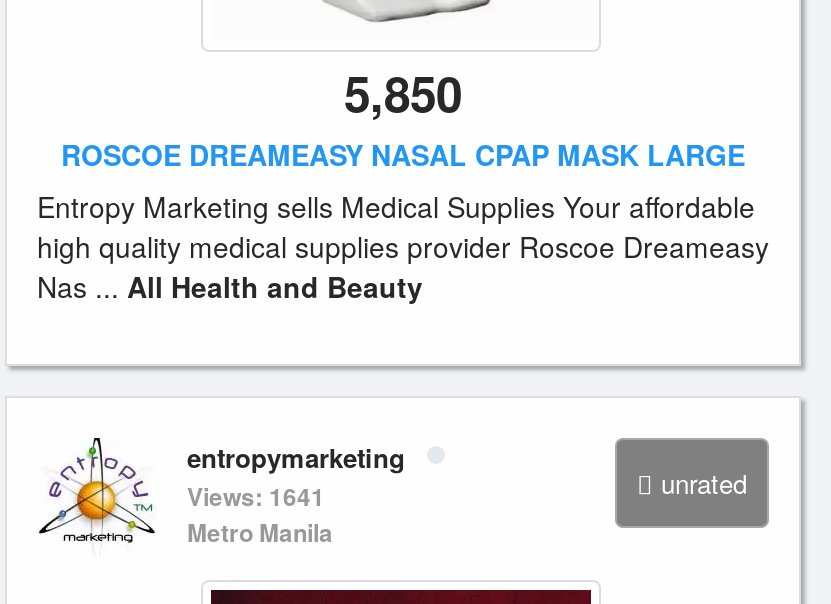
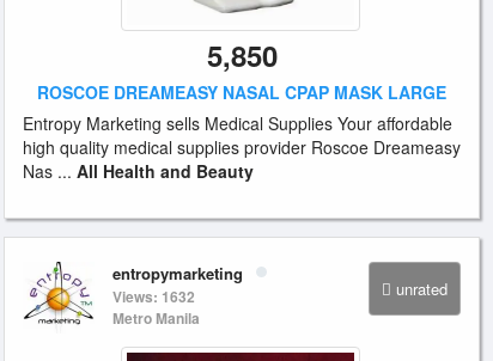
- Views: 1641
+ Views: 1632
